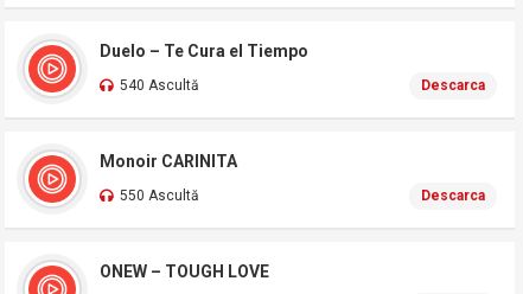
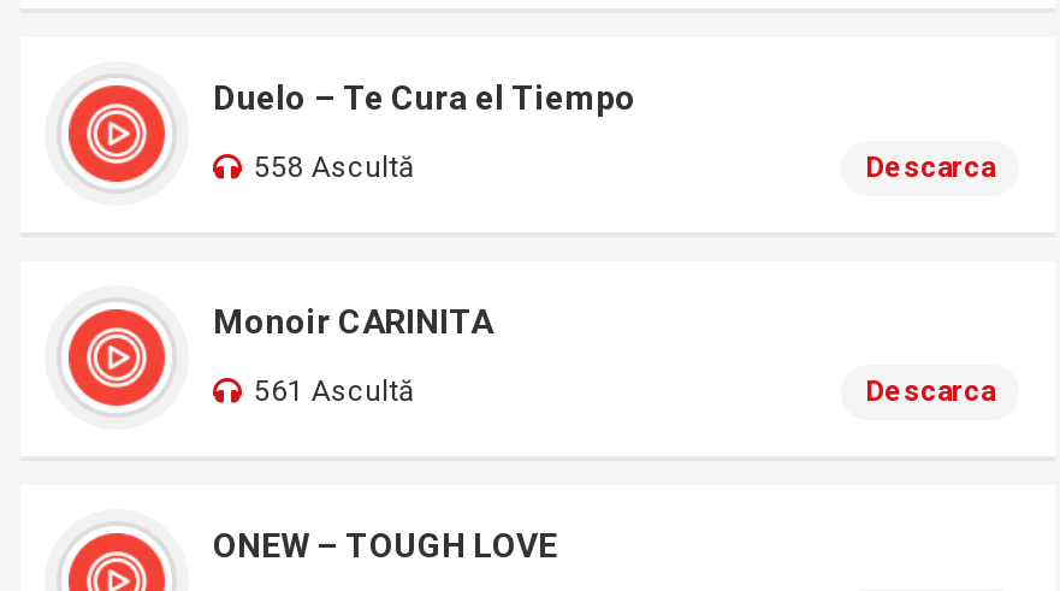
- 540 Ascultă
+ 558 Ascultă

- 550 Ascultă
+ 561 Ascultă
